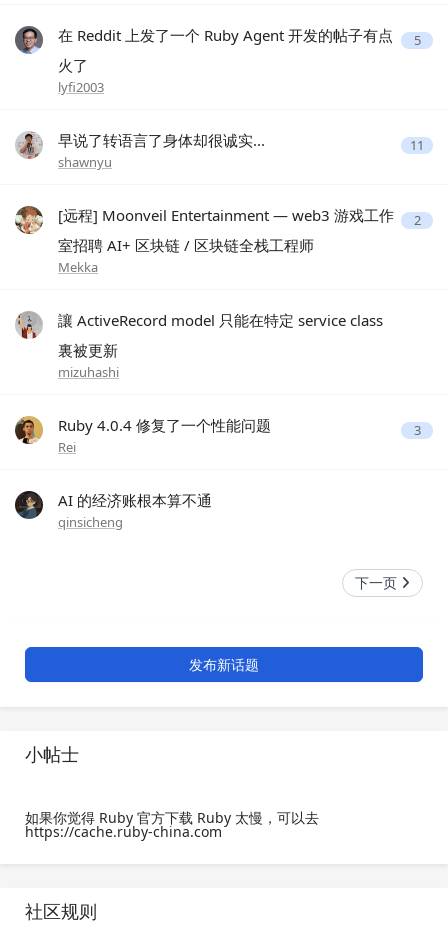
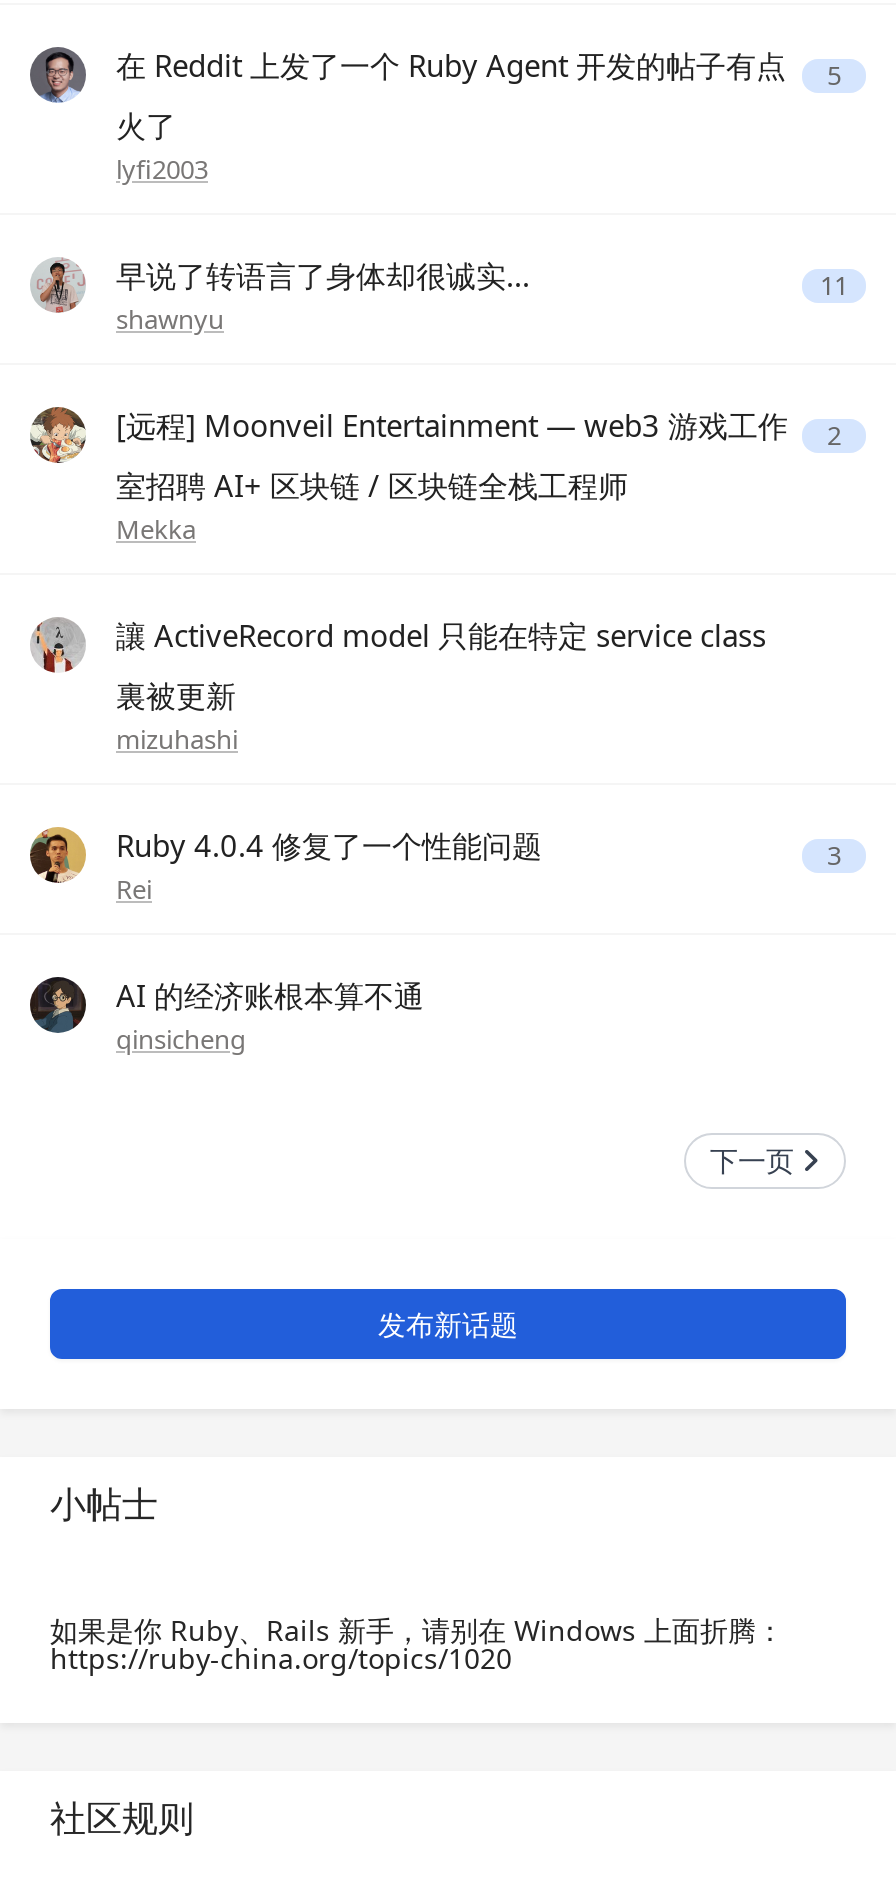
- 如果你觉得 Ruby 官方下载 Ruby 太慢，可以去
- https://cache.ruby-china.com
+ 如果是你 Ruby、Rails 新手，请别在 Windows 上面折腾：
+ https://ruby-china.org/topics/1020
